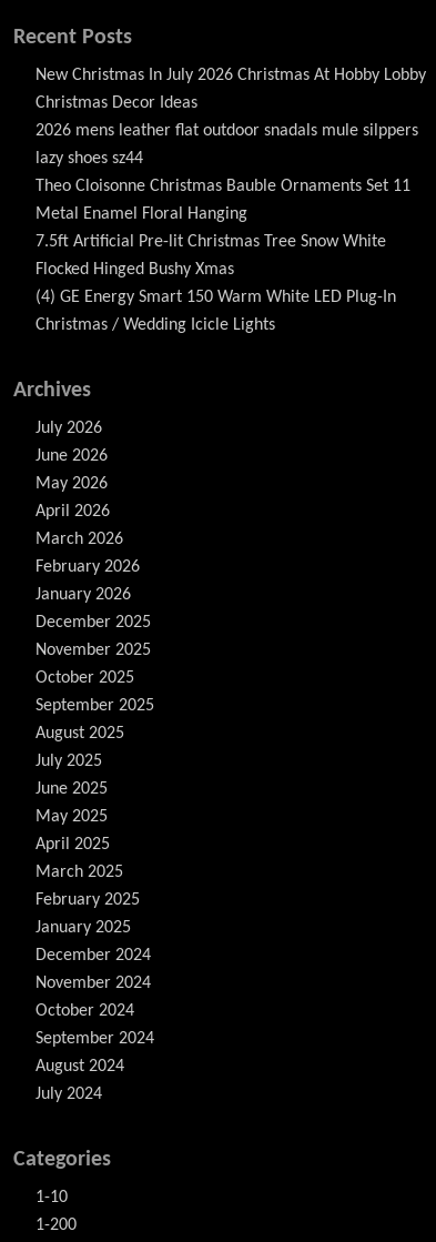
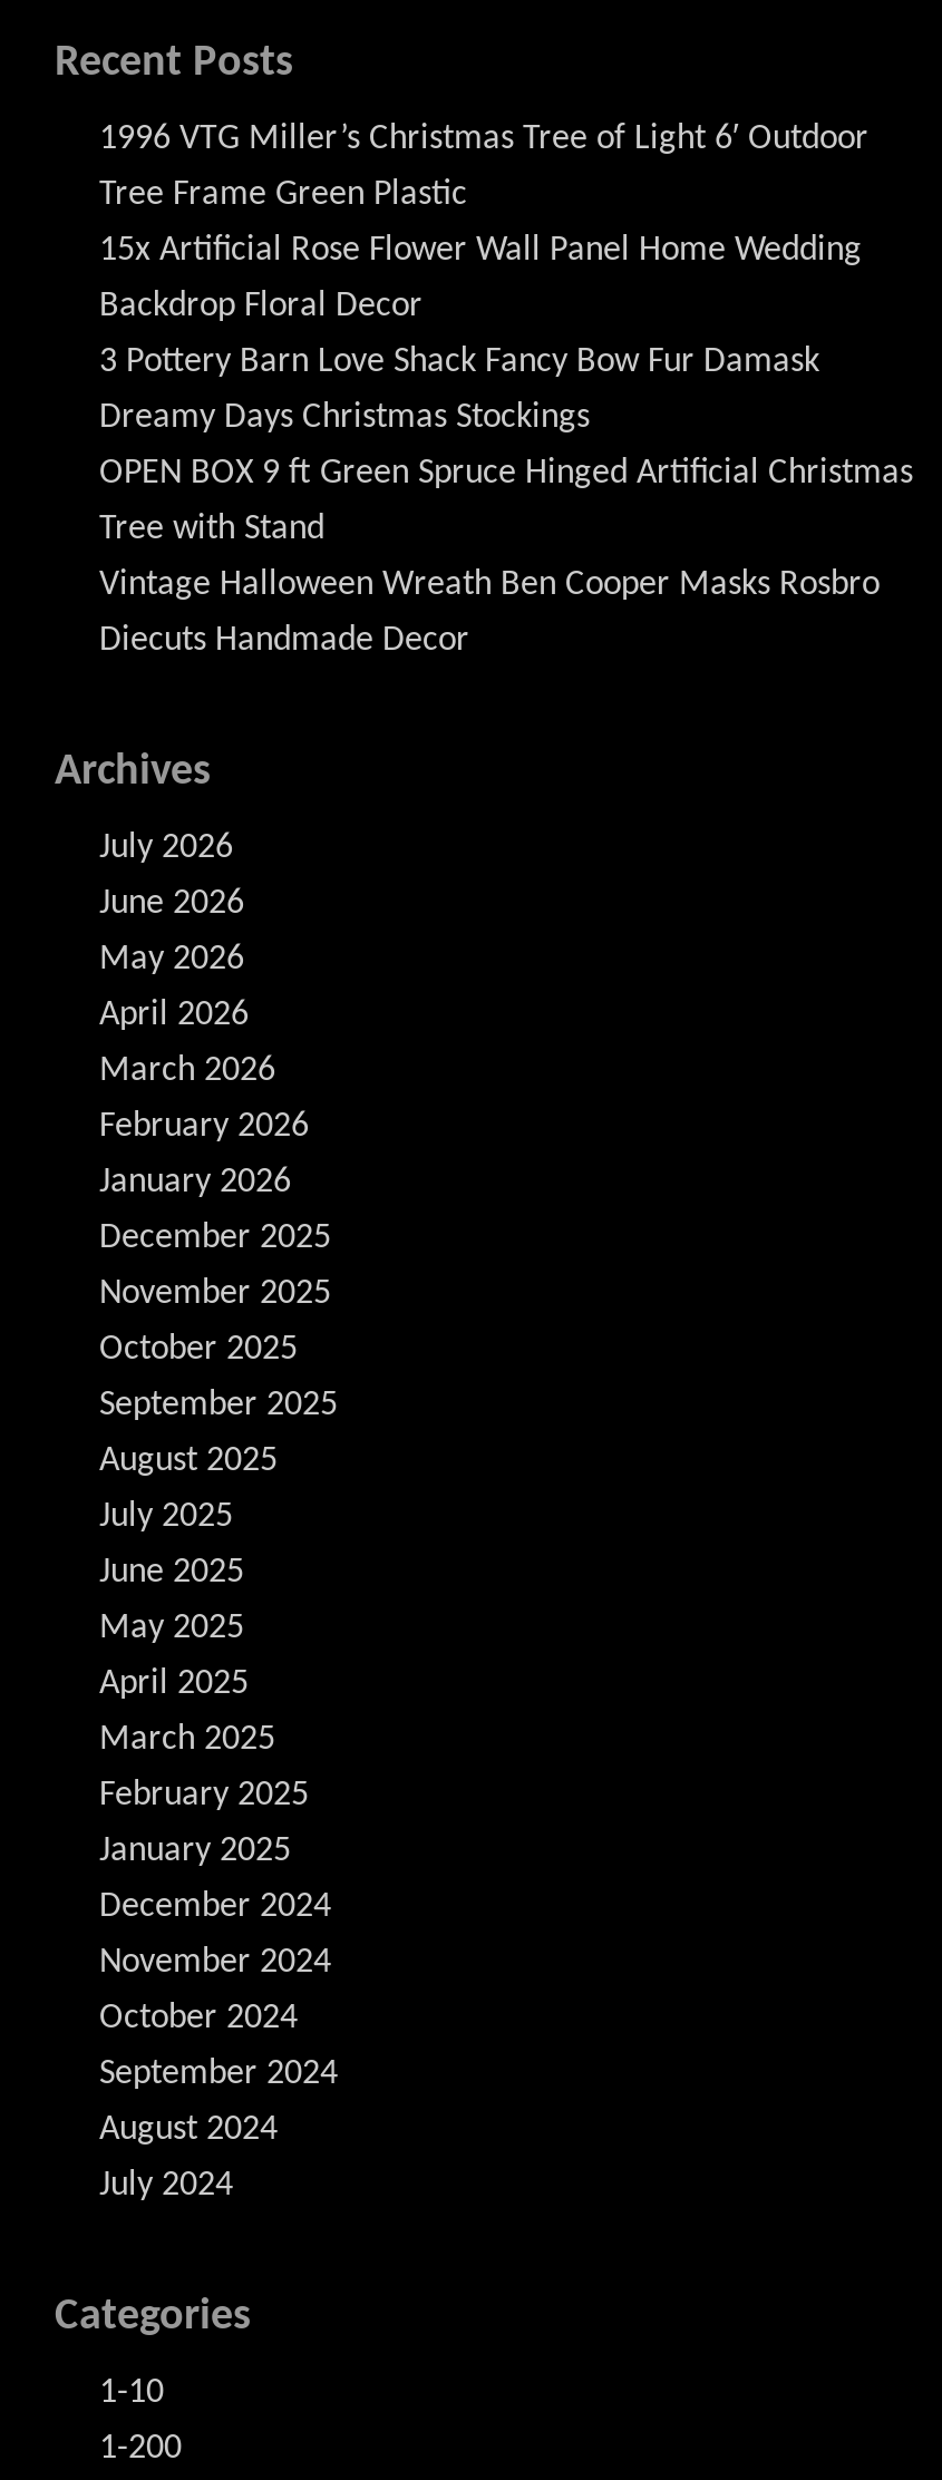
- New Christmas In July 2026 Christmas At Hobby Lobby
+ 1996 VTG Miller’s Christmas Tree of Light 6′ Outdoor

- Christmas Decor Ideas
+ Tree Frame Green Plastic

- 2026 mens leather flat outdoor snadals mule silppers
+ 15x Artificial Rose Flower Wall Panel Home Wedding

- lazy shoes sz44
+ Backdrop Floral Decor

- Theo Cloisonne Christmas Bauble Ornaments Set 11
+ 3 Pottery Barn Love Shack Fancy Bow Fur Damask

- Metal Enamel Floral Hanging
+ Dreamy Days Christmas Stockings

- 7.5ft Artificial Pre-lit Christmas Tree Snow White
+ OPEN BOX 9 ft Green Spruce Hinged Artificial Christmas

- Flocked Hinged Bushy Xmas
+ Tree with Stand

- (4) GE Energy Smart 150 Warm White LED Plug-In
+ Vintage Halloween Wreath Ben Cooper Masks Rosbro

- Christmas / Wedding Icicle Lights
+ Diecuts Handmade Decor
